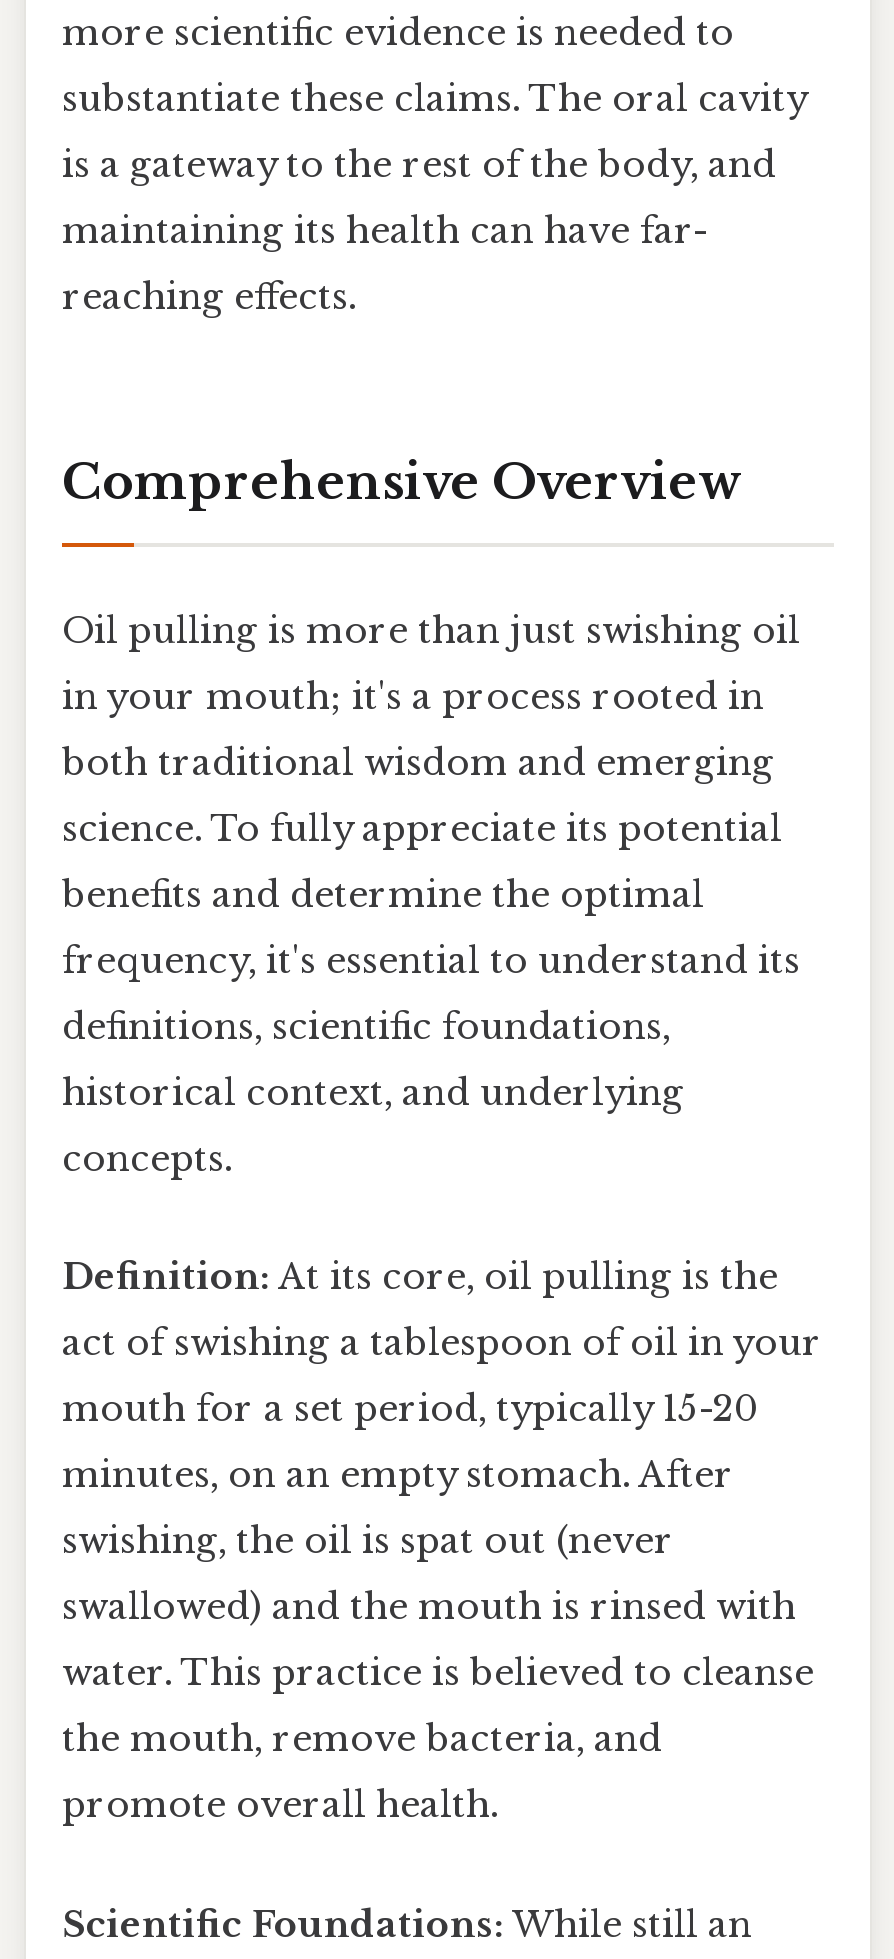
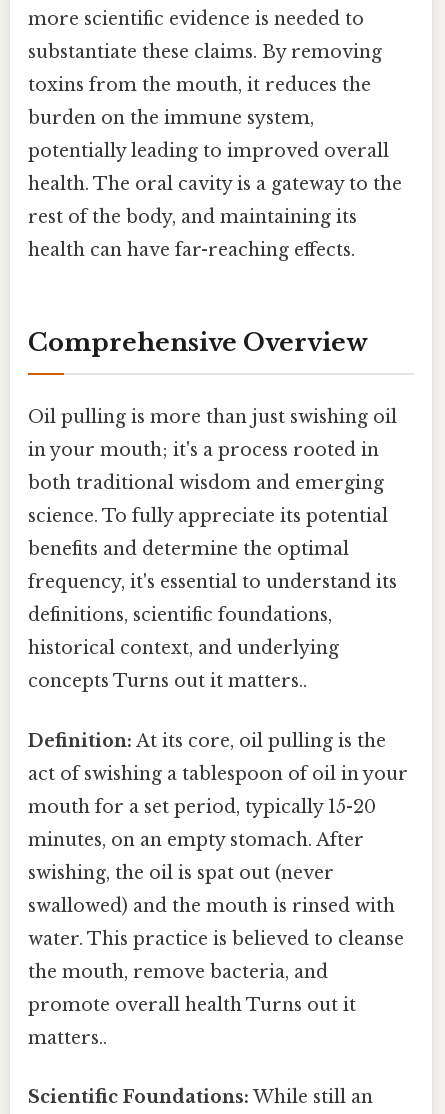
- substantiate these claims. The oral cavity
- is a gateway to the rest of the body, and
- maintaining its health can have far-
- reaching effects.
+ substantiate these claims. By removing
+ toxins from the mouth, it reduces the
+ burden on the immune system,
+ potentially leading to improved overall
+ health. The oral cavity is a gateway to the
+ rest of the body, and maintaining its
+ health can have far-reaching effects.

- concepts.
+ concepts Turns out it matters..

- promote overall health.
+ promote overall health Turns out it
+ matters..
